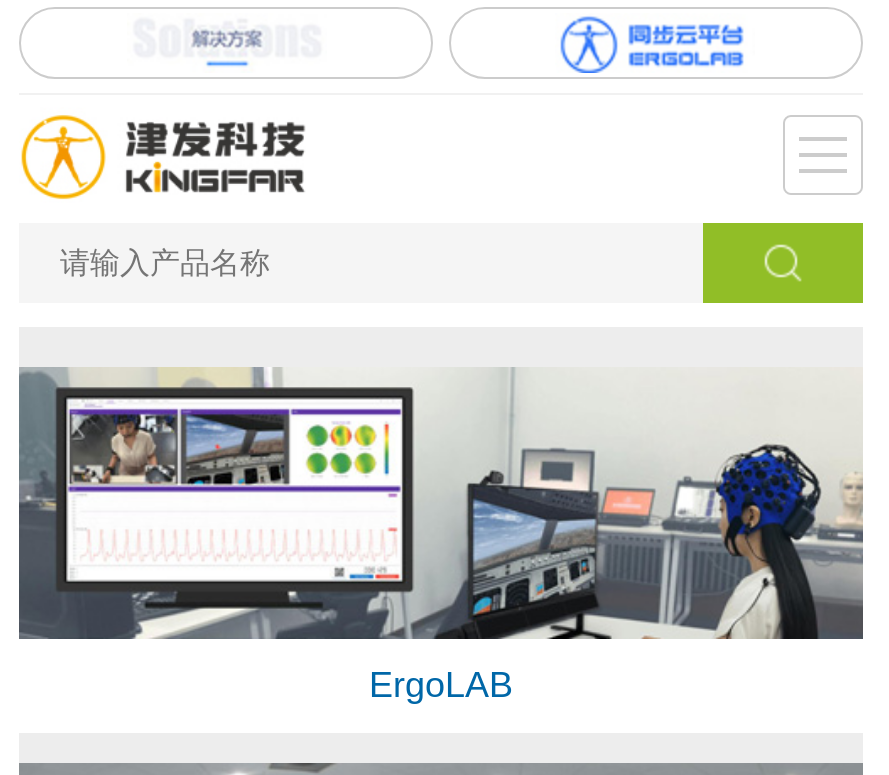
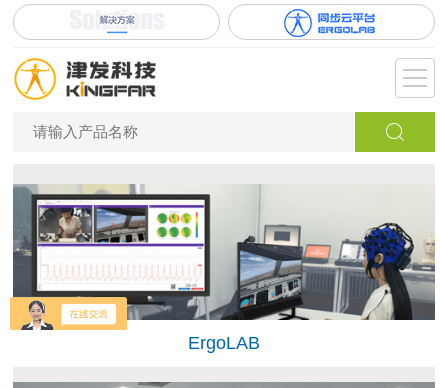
- [image]
+ [image]
